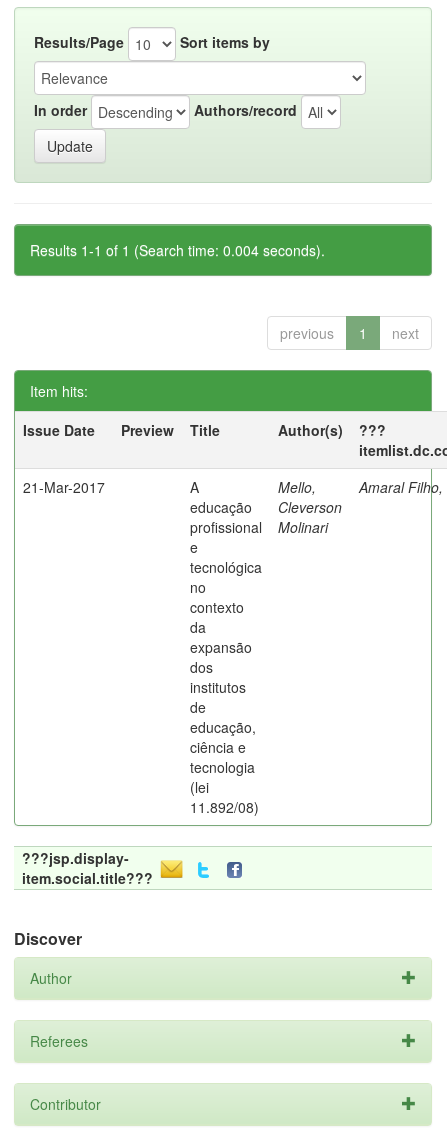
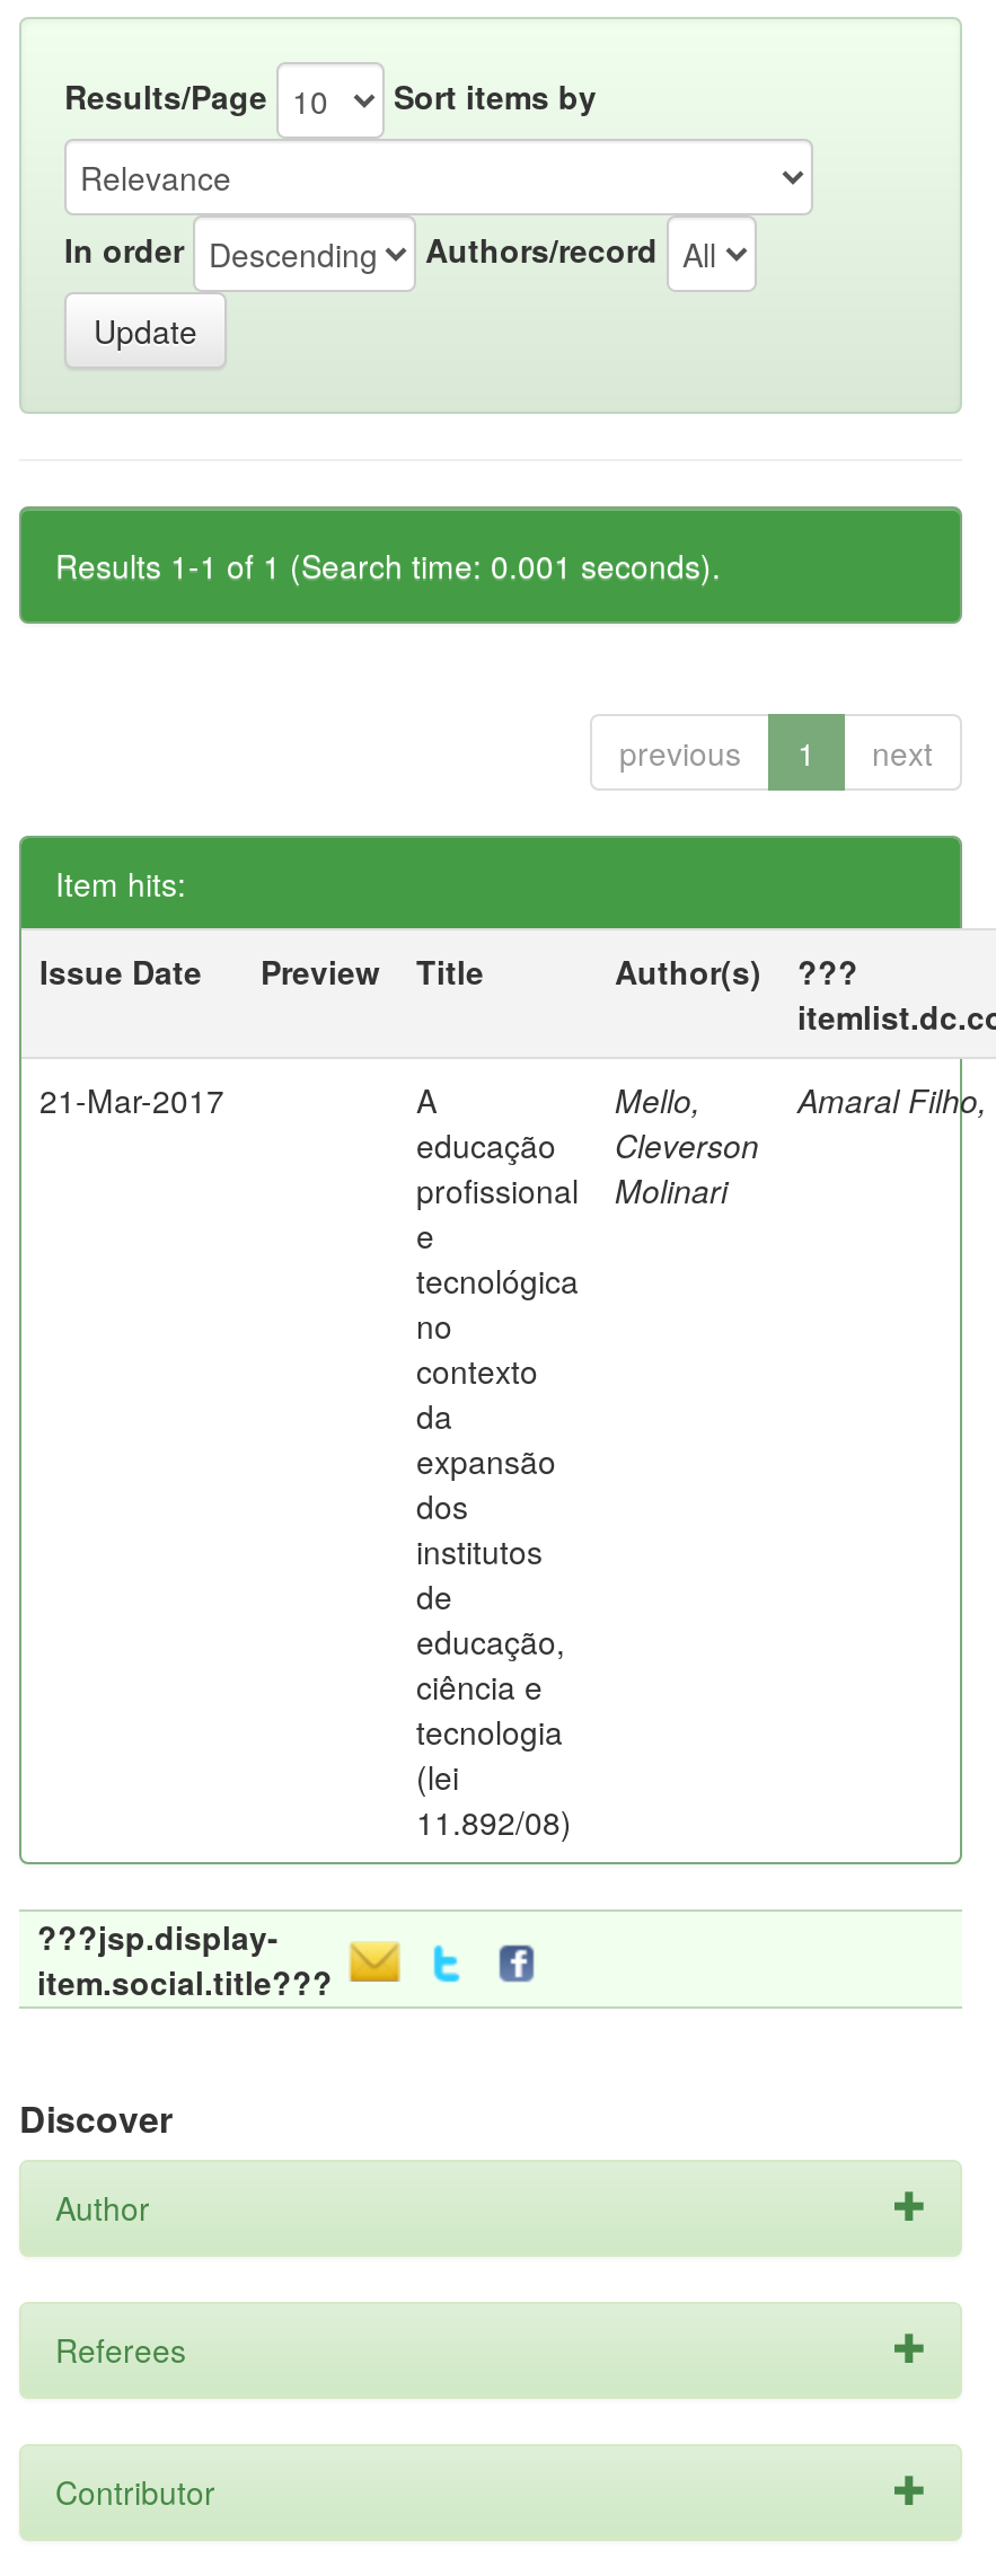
- Results 1-1 of 1 (Search time: 0.004 seconds).
+ Results 1-1 of 1 (Search time: 0.001 seconds).
